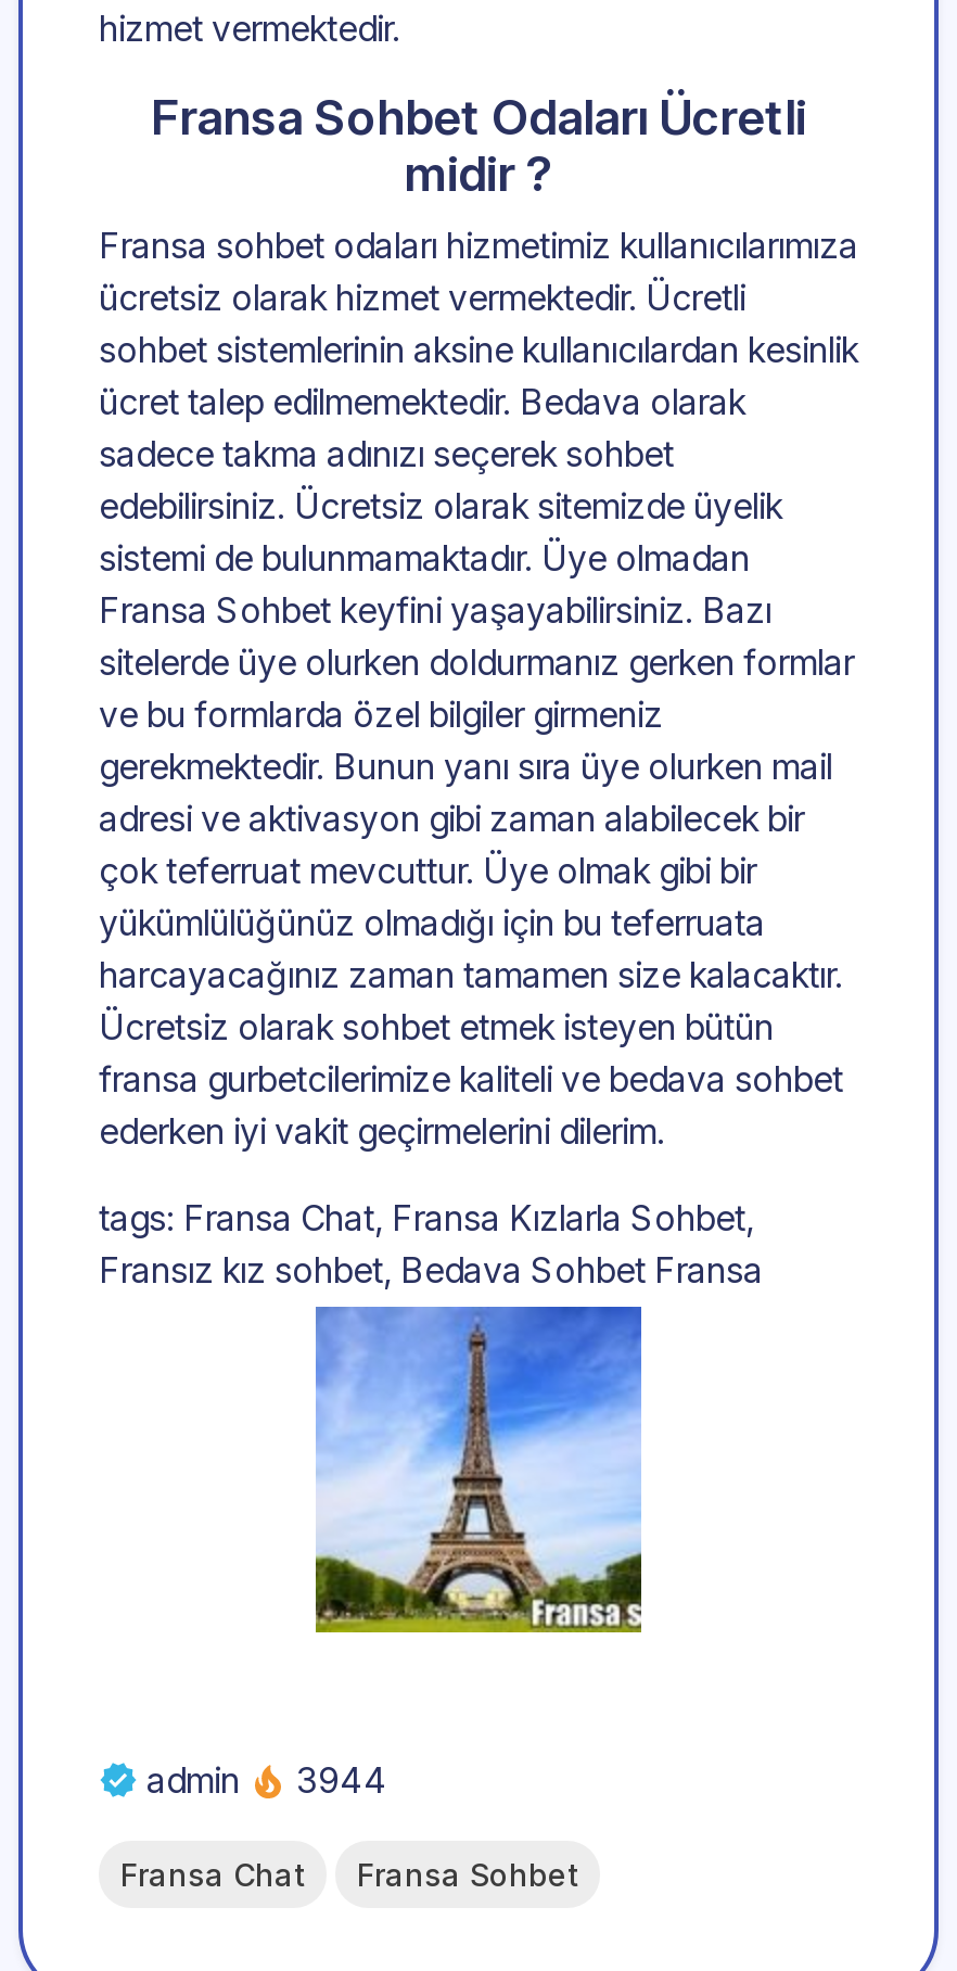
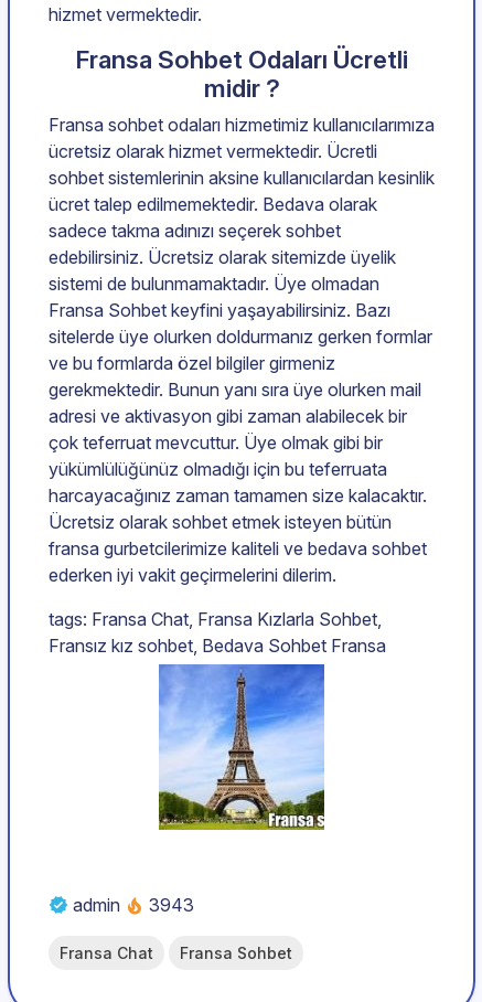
- admin 3944
+ admin 3943
